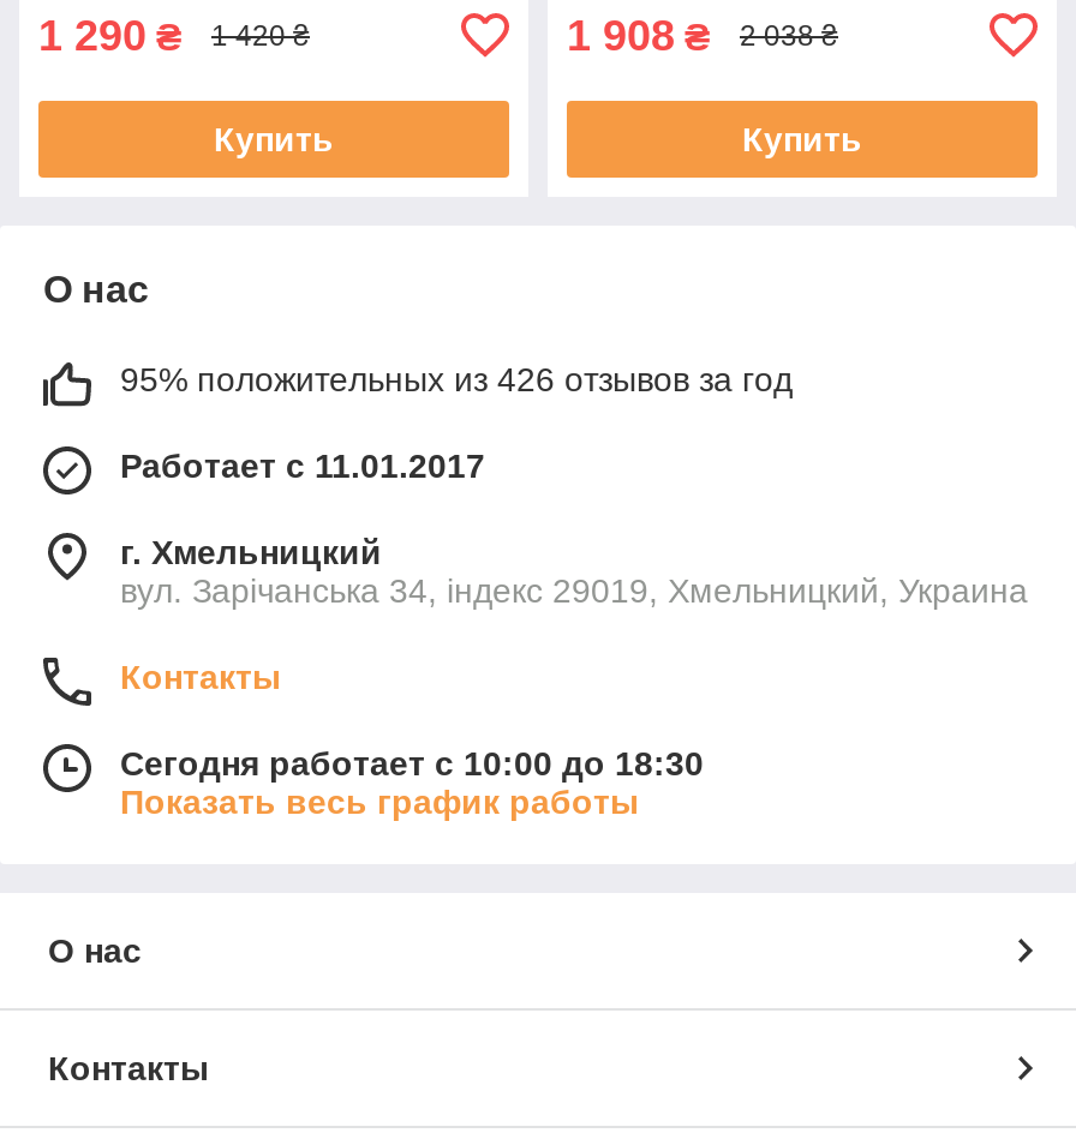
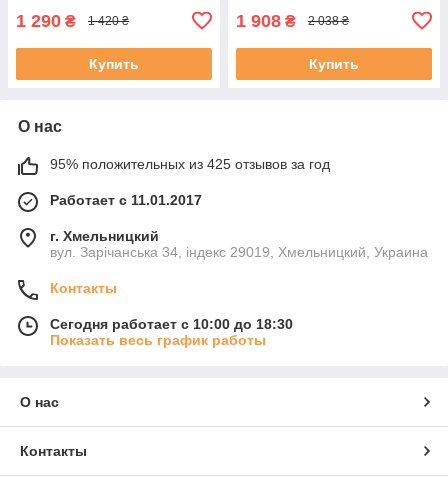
- 95% положительных из 426 отзывов за год
+ 95% положительных из 425 отзывов за год
